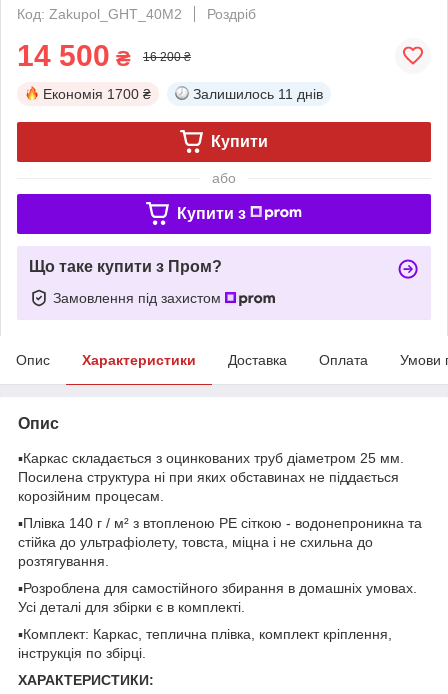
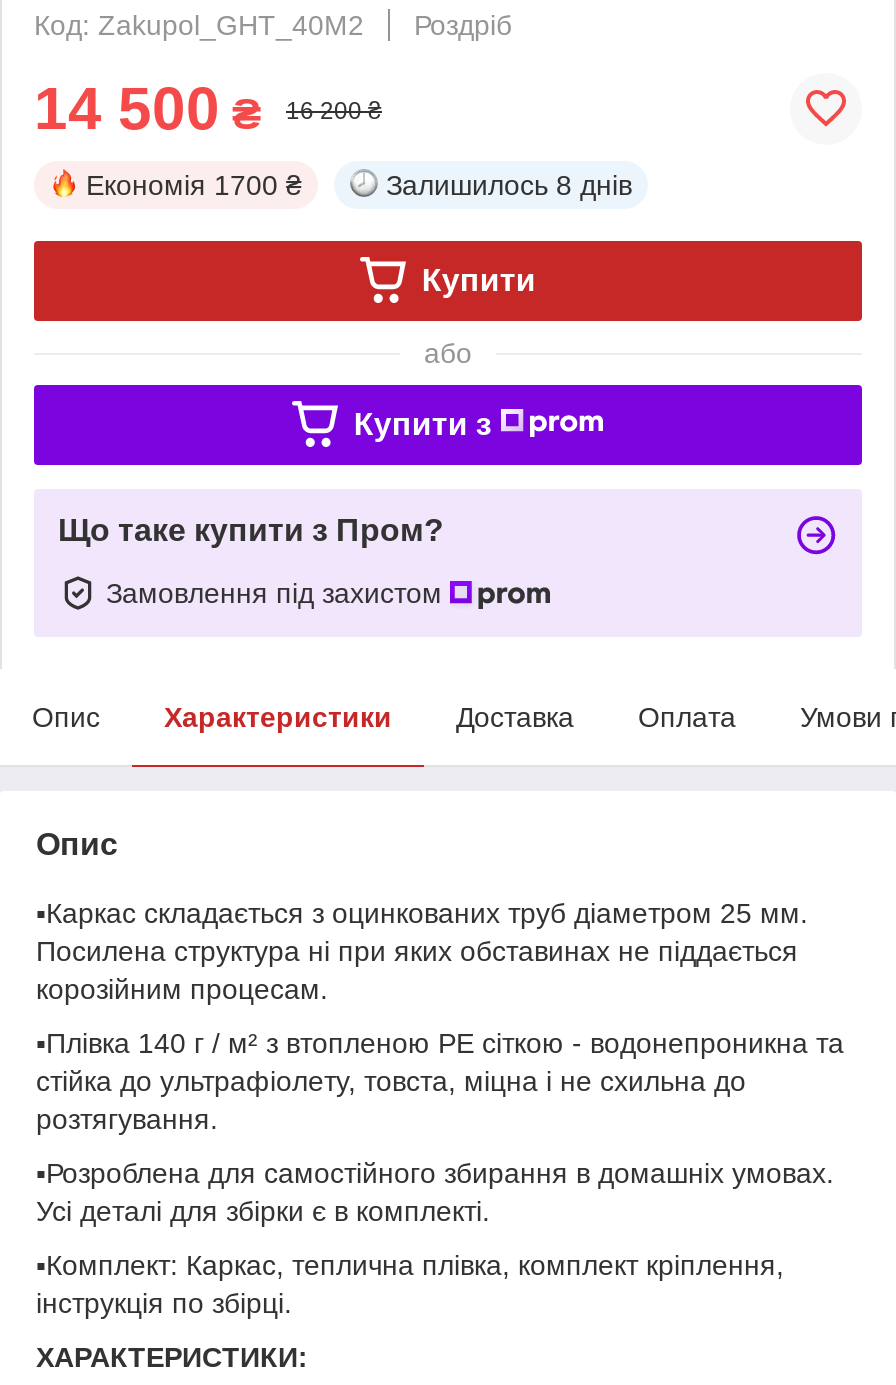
- Залишилось 11 днів
+ Залишилось 8 днів
